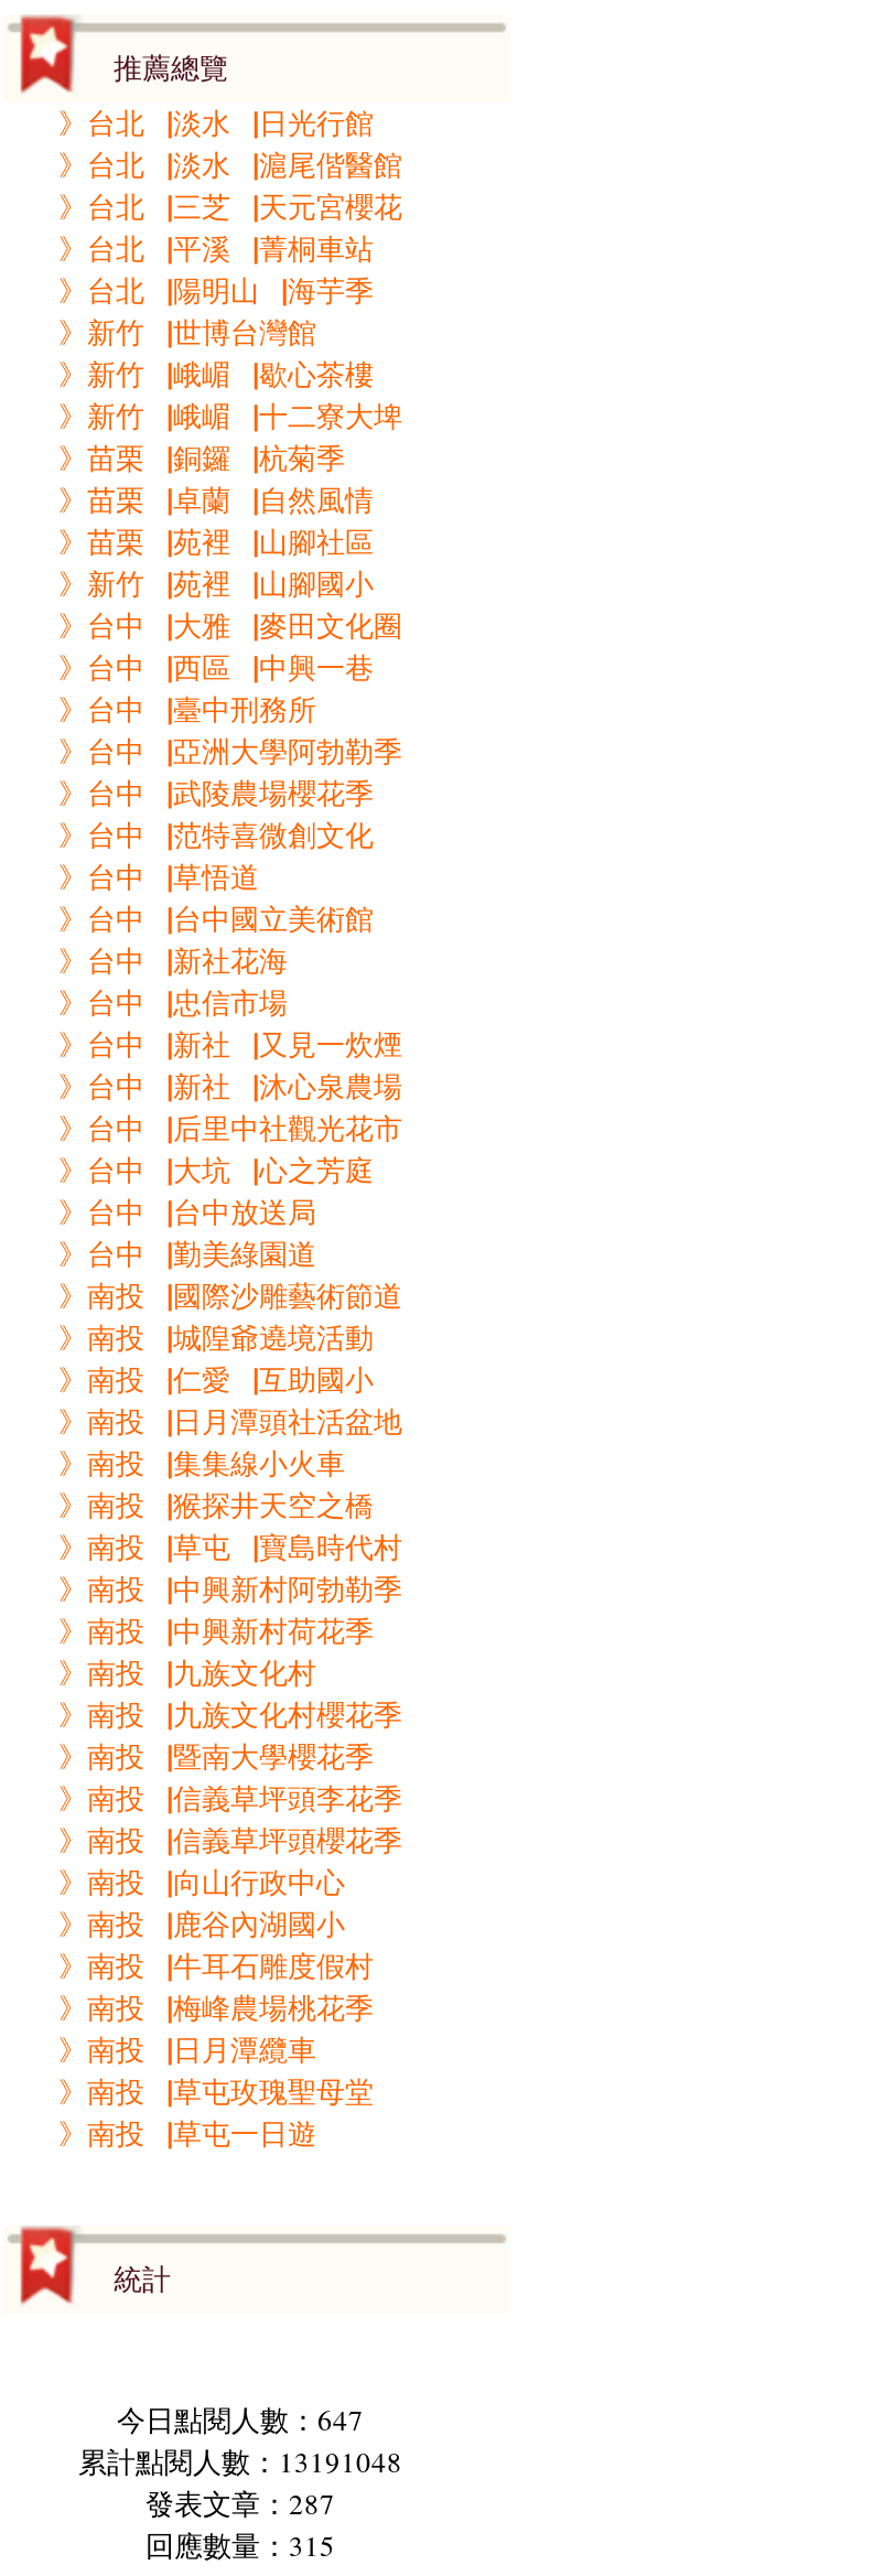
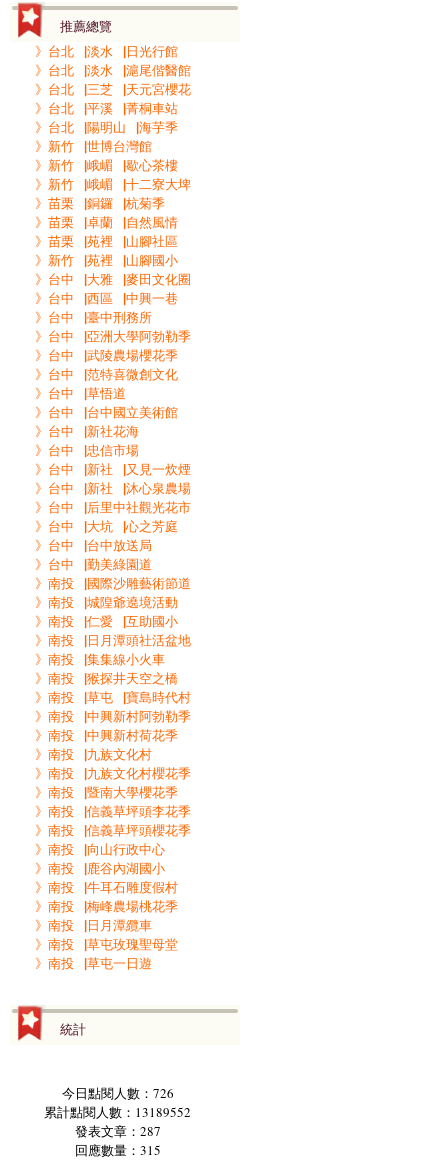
- 今日點閱人數：647
+ 今日點閱人數：726

- 累計點閱人數：13191048
+ 累計點閱人數：13189552
